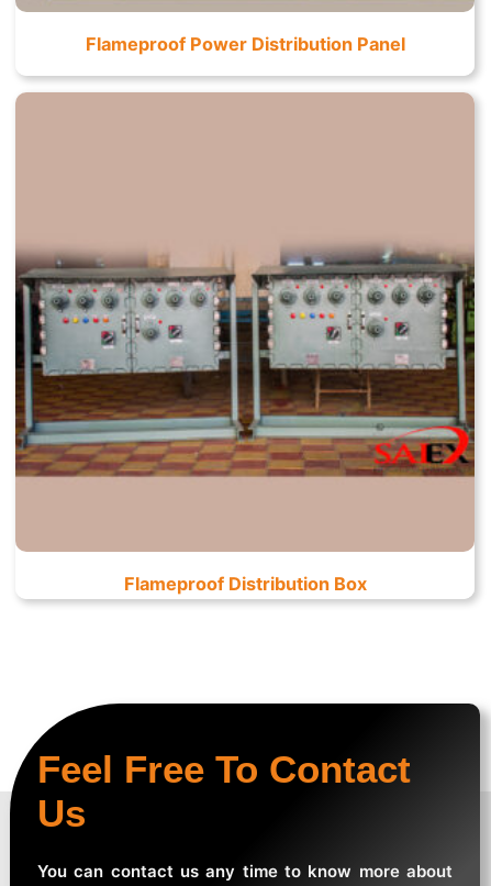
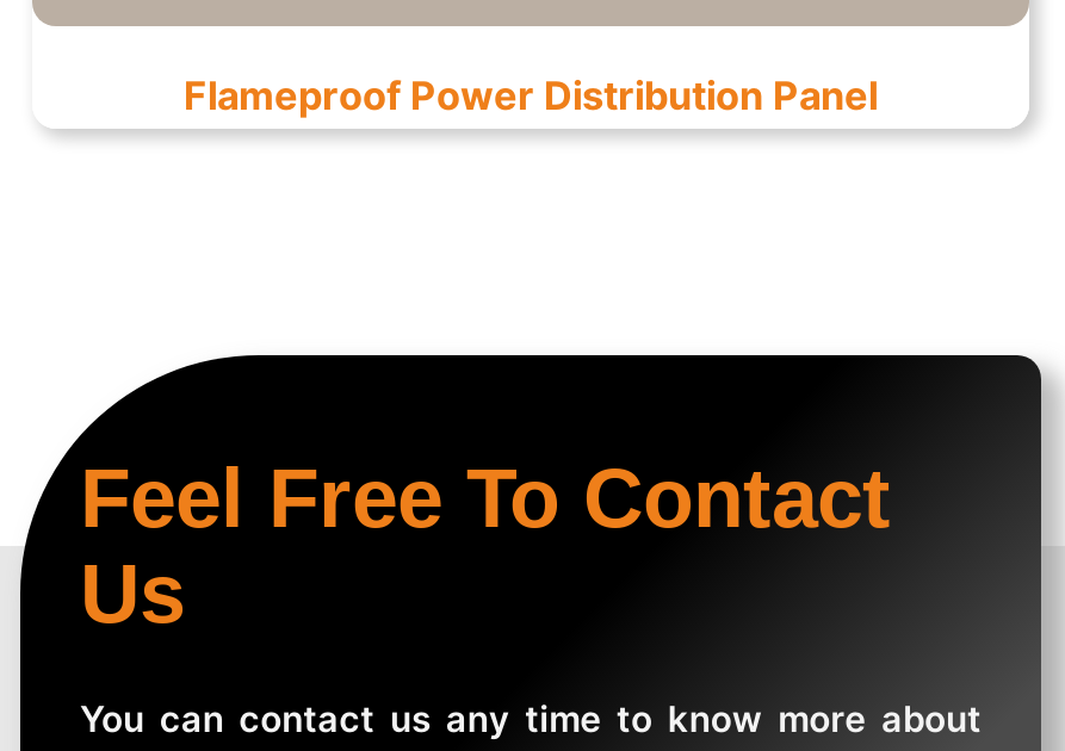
- [image]

- Flameproof Distribution Box
